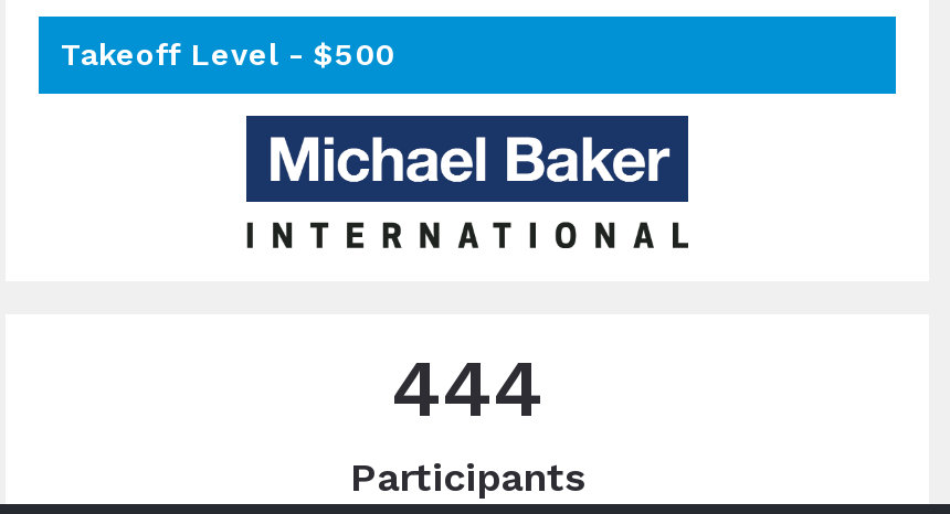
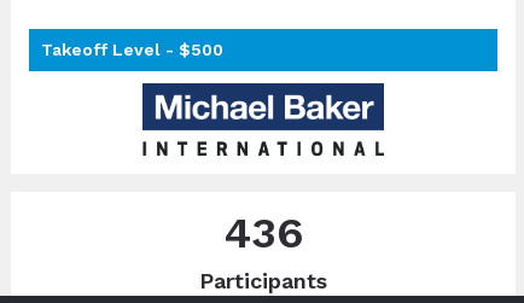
- 444
+ 436
